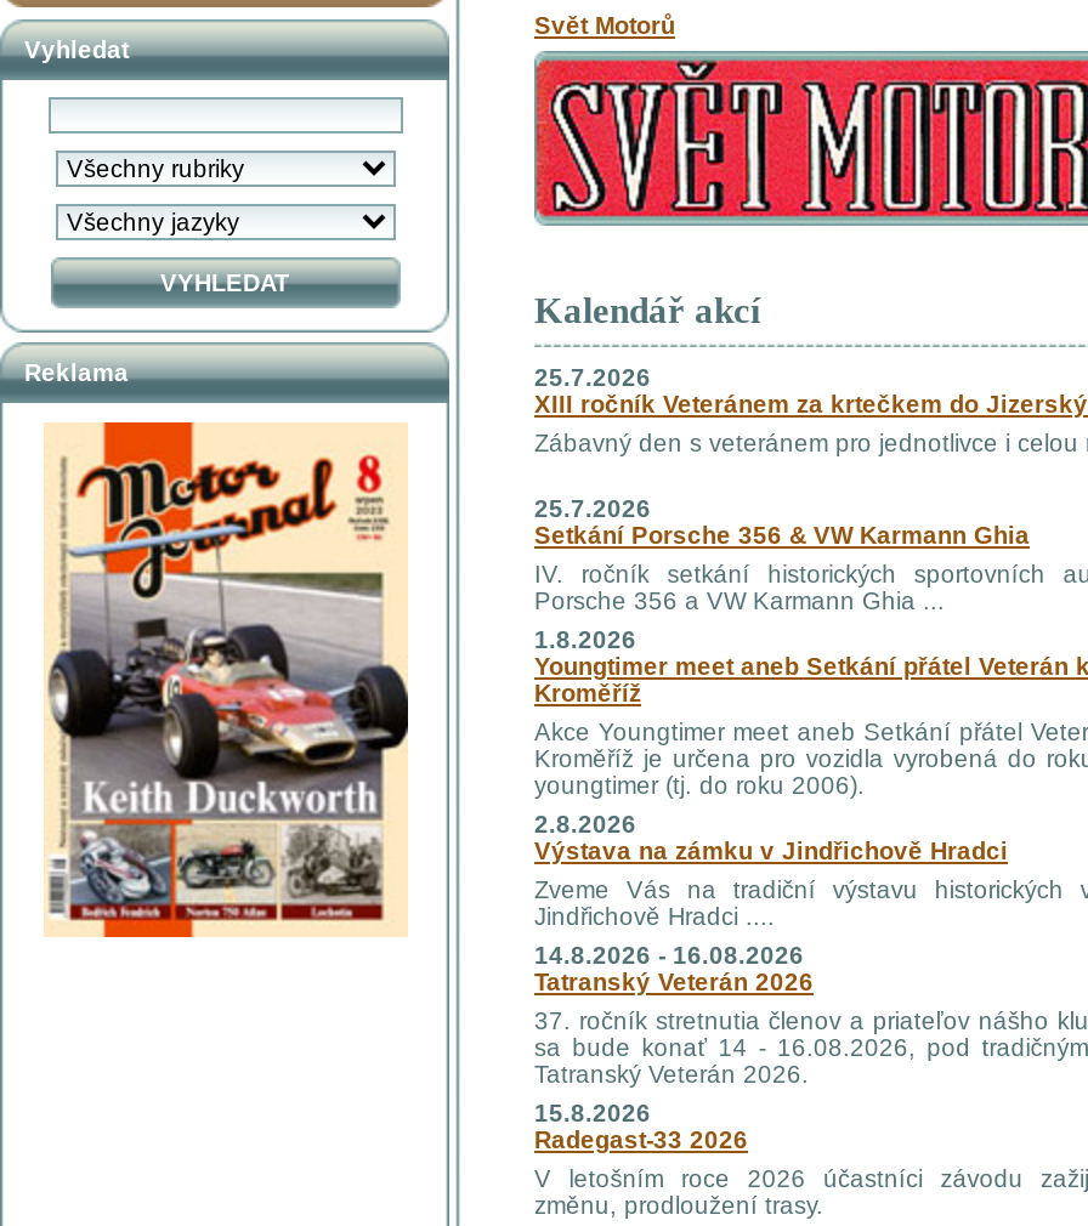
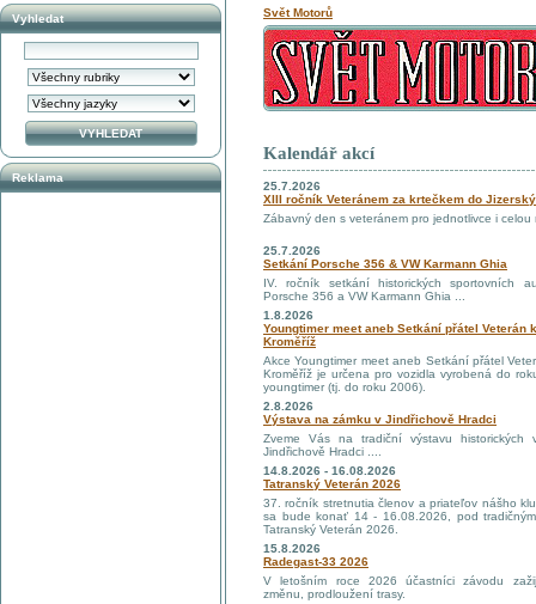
- [image]
